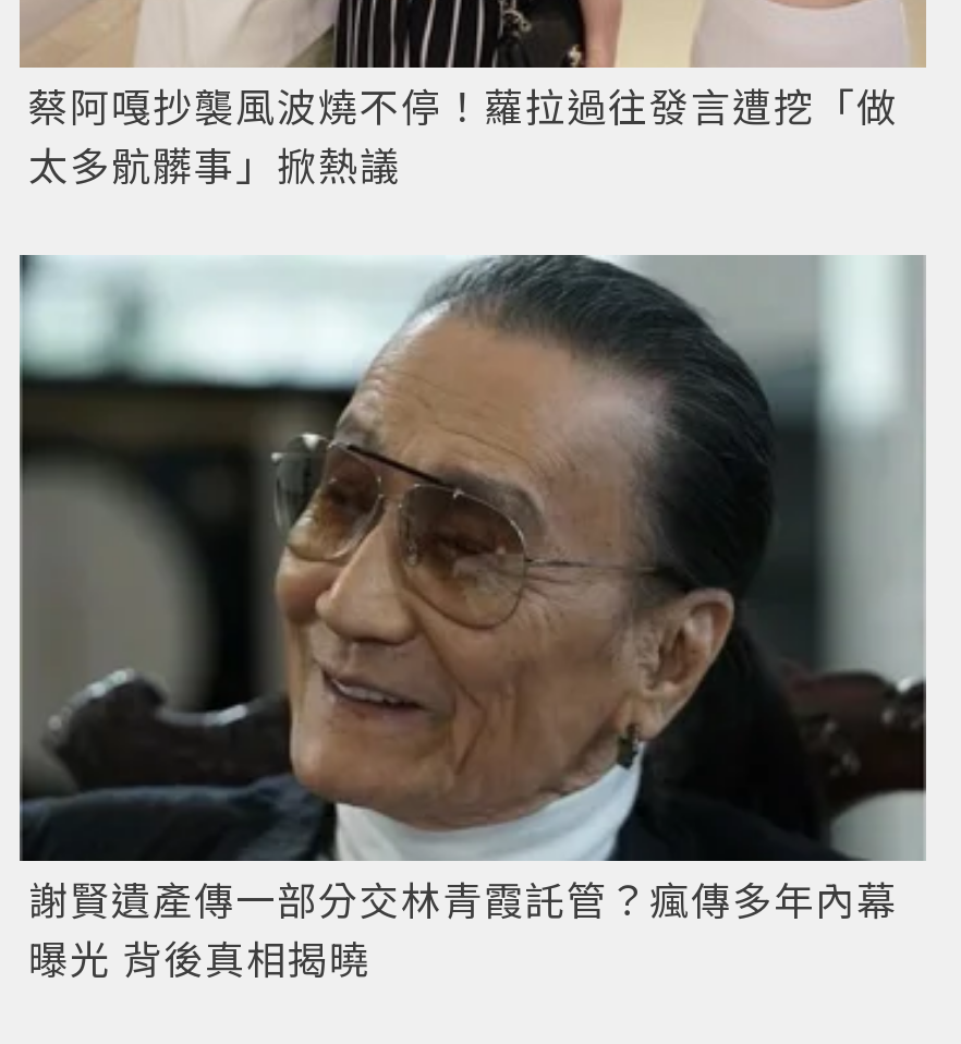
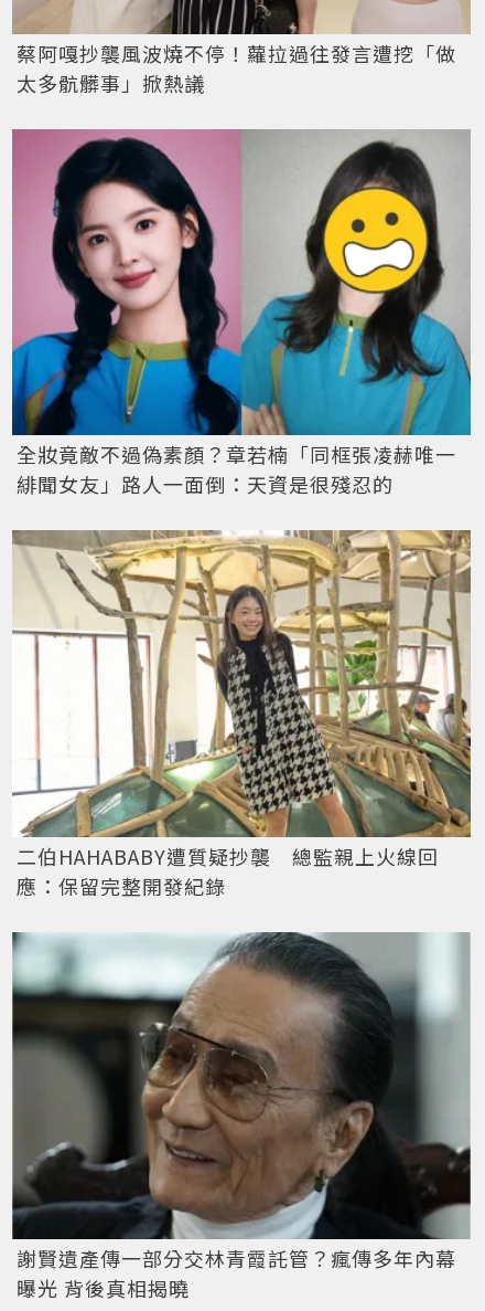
+ [image]
+ 全妝竟敵不過偽素顏？章若楠「同框張凌赫唯一
+ 緋聞女友」路人一面倒：天資是很殘忍的

+ [image]
+ 二伯HAHABABY遭質疑抄襲 總監親上火線回
+ 應：保留完整開發紀錄
